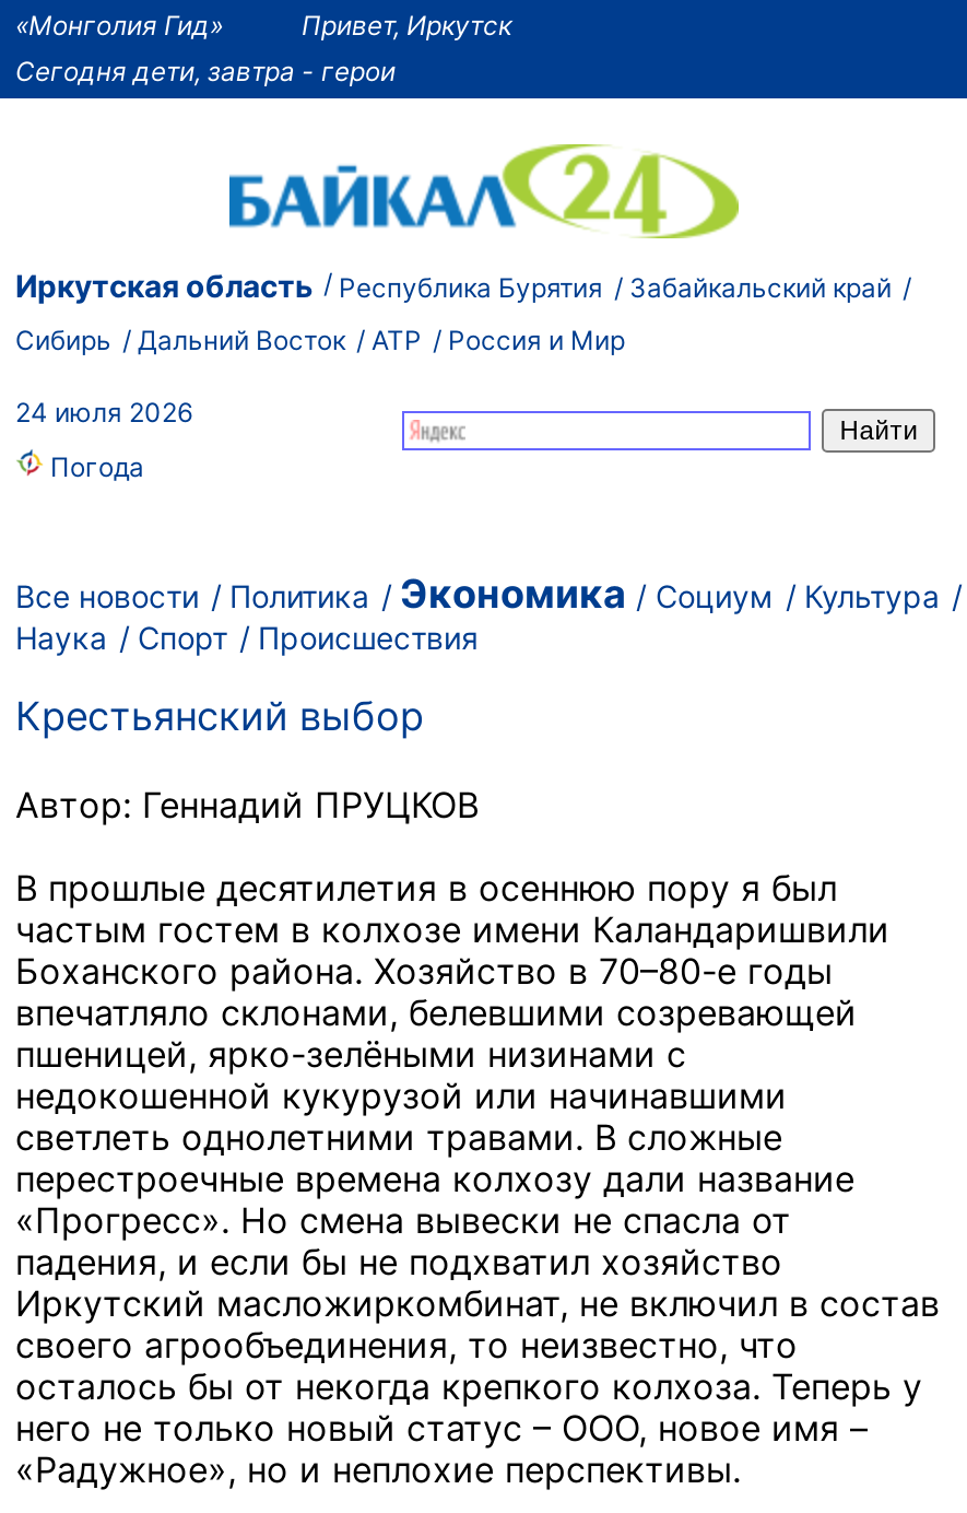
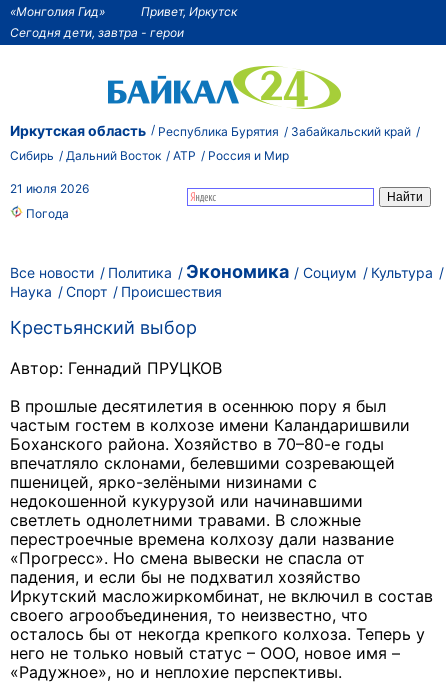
- 24 июля 2026
+ 21 июля 2026
